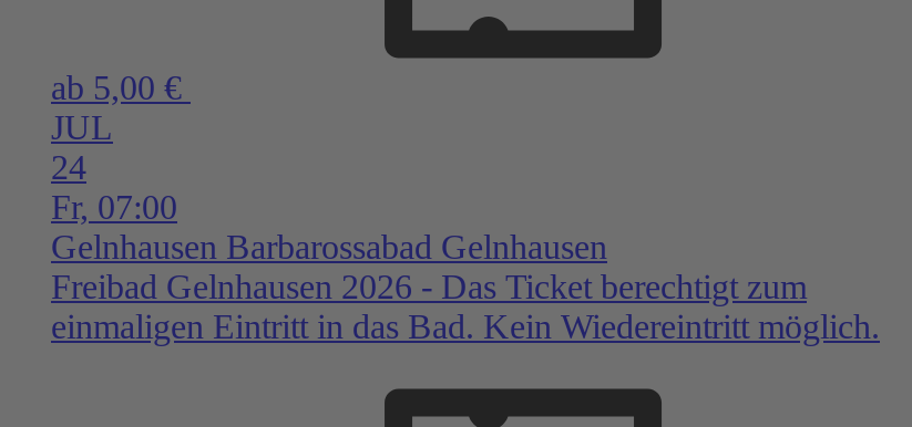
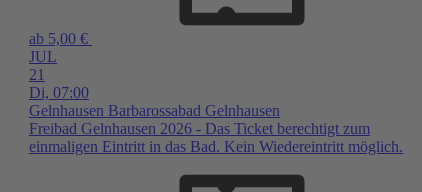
- 24
- Fr, 07:00
+ 21
+ Di, 07:00
